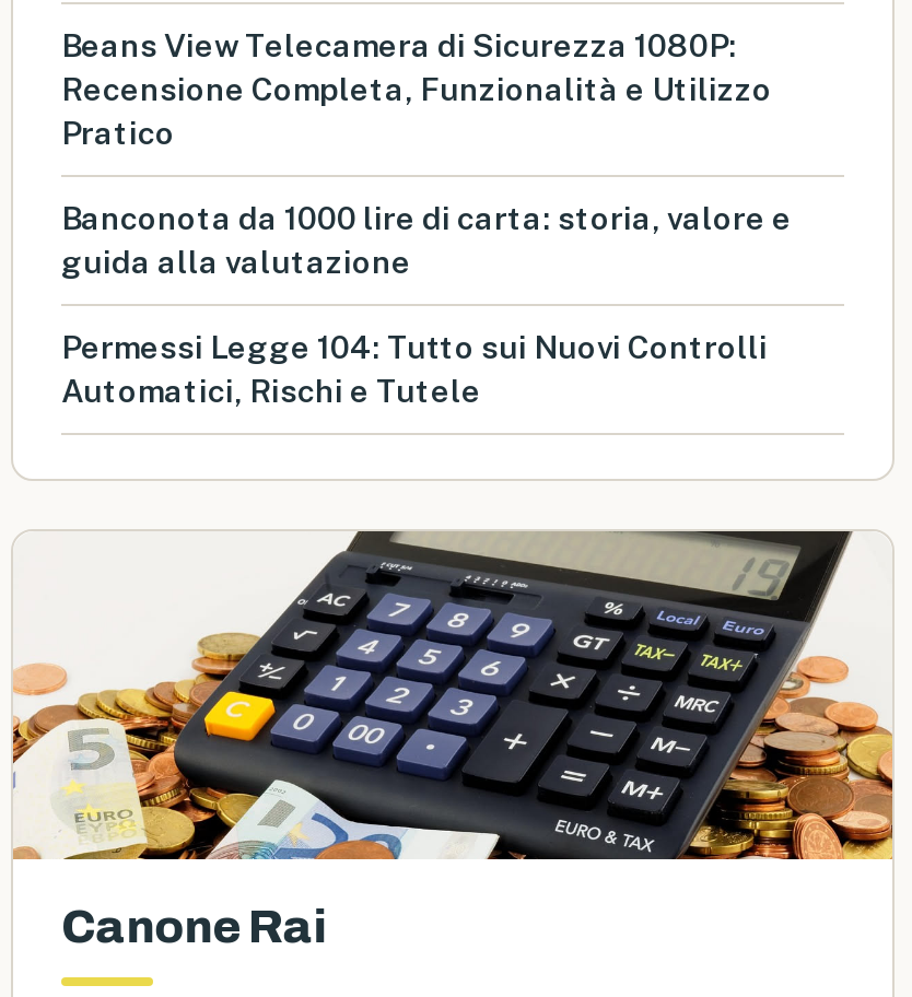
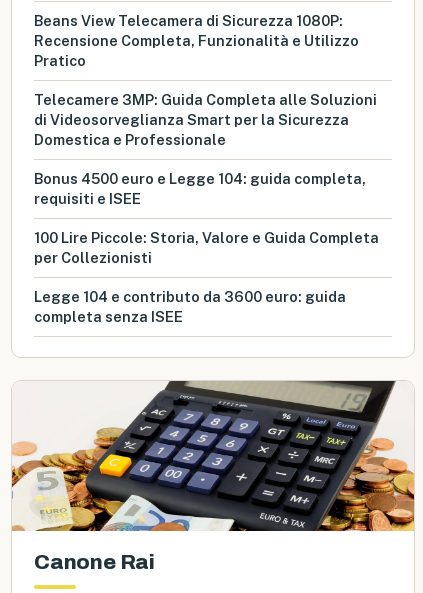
- Banconota da 1000 lire di carta: storia, valore e
- guida alla valutazione
- Permessi Legge 104: Tutto sui Nuovi Controlli
- Automatici, Rischi e Tutele
+ Telecamere 3MP: Guida Completa alle Soluzioni
+ di Videosorveglianza Smart per la Sicurezza
+ Domestica e Professionale
+ Bonus 4500 euro e Legge 104: guida completa,
+ requisiti e ISEE
+ 100 Lire Piccole: Storia, Valore e Guida Completa
+ per Collezionisti
+ Legge 104 e contributo da 3600 euro: guida
+ completa senza ISEE
